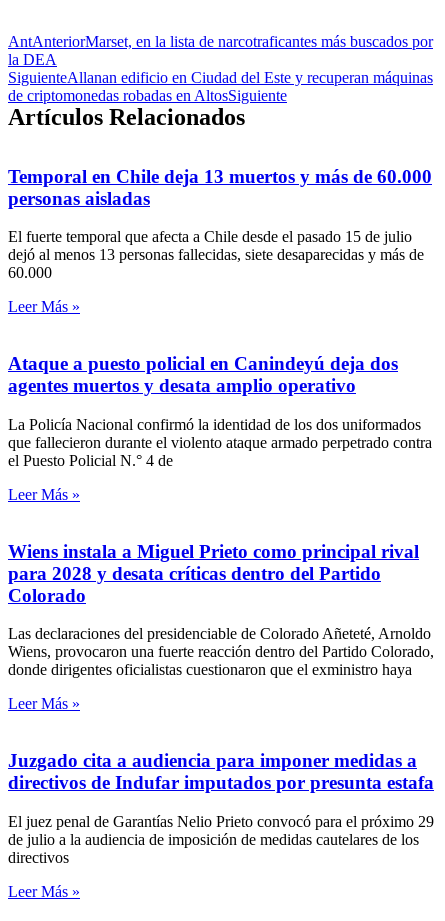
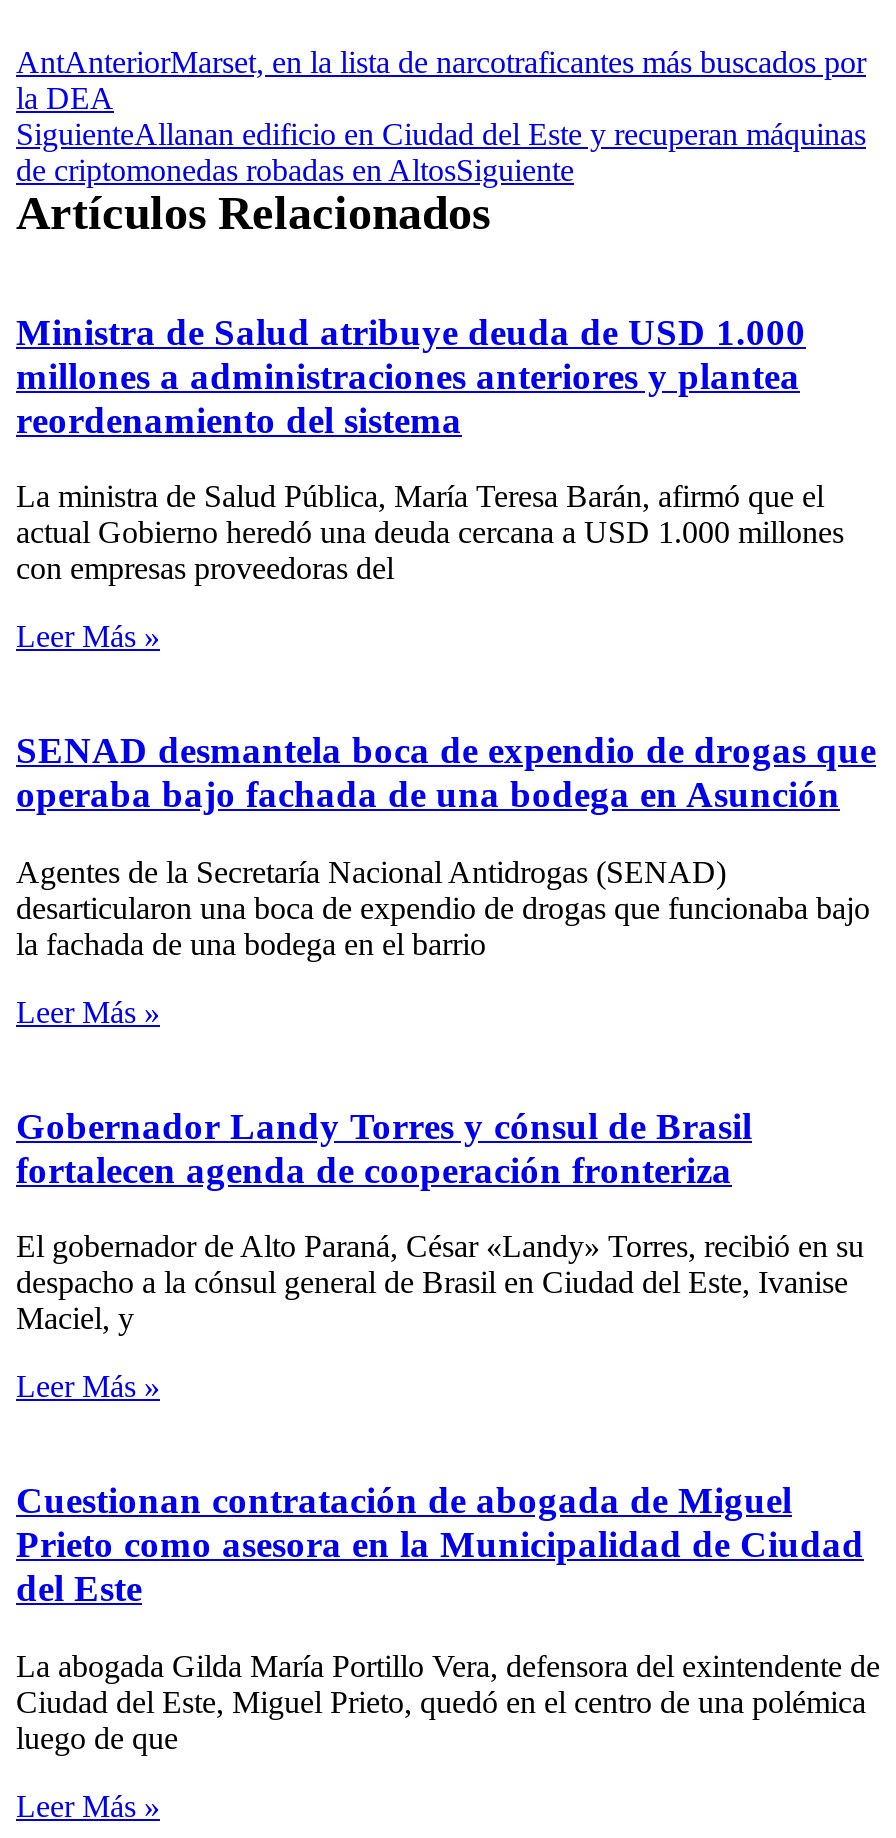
- Temporal en Chile deja 13 muertos y más de 60.000
- personas aisladas
+ Ministra de Salud atribuye deuda de USD 1.000
+ millones a administraciones anteriores y plantea
+ reordenamiento del sistema

- El fuerte temporal que afecta a Chile desde el pasado 15 de julio
- dejó al menos 13 personas fallecidas, siete desaparecidas y más de
- 60.000
+ La ministra de Salud Pública, María Teresa Barán, afirmó que el
+ actual Gobierno heredó una deuda cercana a USD 1.000 millones
+ con empresas proveedoras del

- Ataque a puesto policial en Canindeyú deja dos
- agentes muertos y desata amplio operativo
+ SENAD desmantela boca de expendio de drogas que
+ operaba bajo fachada de una bodega en Asunción

- La Policía Nacional confirmó la identidad de los dos uniformados
- que fallecieron durante el violento ataque armado perpetrado contra
- el Puesto Policial N.° 4 de
+ Agentes de la Secretaría Nacional Antidrogas (SENAD)
+ desarticularon una boca de expendio de drogas que funcionaba bajo
+ la fachada de una bodega en el barrio

- Wiens instala a Miguel Prieto como principal rival
- para 2028 y desata críticas dentro del Partido
- Colorado
+ Gobernador Landy Torres y cónsul de Brasil
+ fortalecen agenda de cooperación fronteriza

- Las declaraciones del presidenciable de Colorado Añeteté, Arnoldo
- Wiens, provocaron una fuerte reacción dentro del Partido Colorado,
- donde dirigentes oficialistas cuestionaron que el exministro haya
+ El gobernador de Alto Paraná, César «Landy» Torres, recibió en su
+ despacho a la cónsul general de Brasil en Ciudad del Este, Ivanise
+ Maciel, y

- Juzgado cita a audiencia para imponer medidas a
- directivos de Indufar imputados por presunta estafa
+ Cuestionan contratación de abogada de Miguel
+ Prieto como asesora en la Municipalidad de Ciudad
+ del Este

- El juez penal de Garantías Nelio Prieto convocó para el próximo 29
- de julio a la audiencia de imposición de medidas cautelares de los
- directivos
+ La abogada Gilda María Portillo Vera, defensora del exintendente de
+ Ciudad del Este, Miguel Prieto, quedó en el centro de una polémica
+ luego de que
